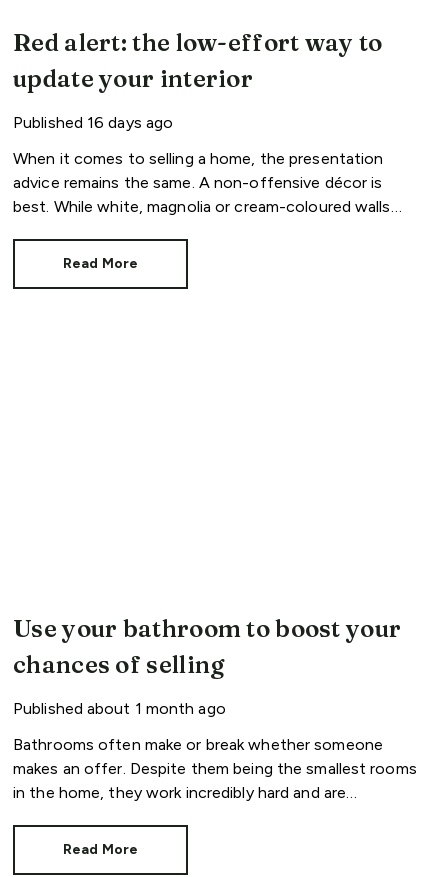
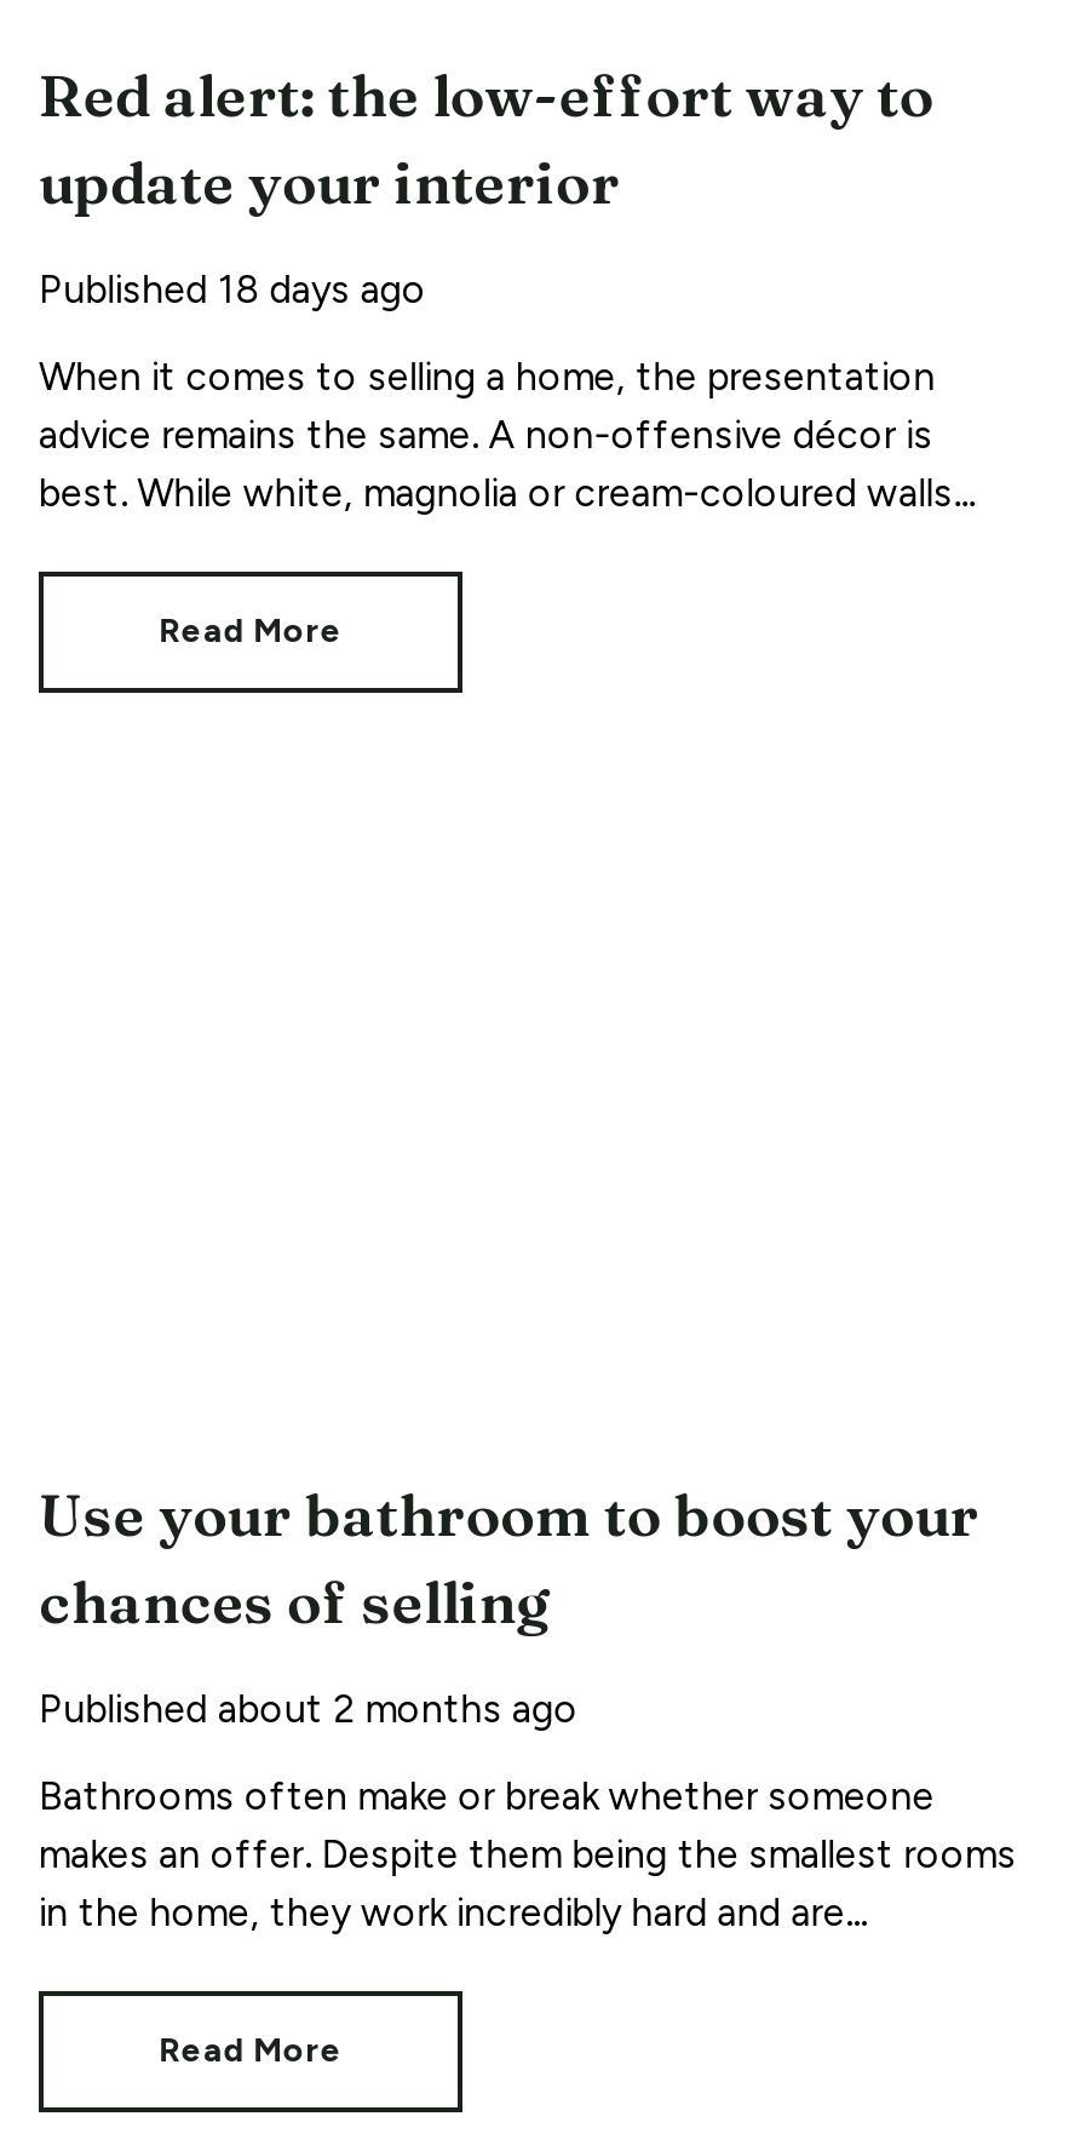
- Published 16 days ago
+ Published 18 days ago

- Published about 1 month ago
+ Published about 2 months ago
